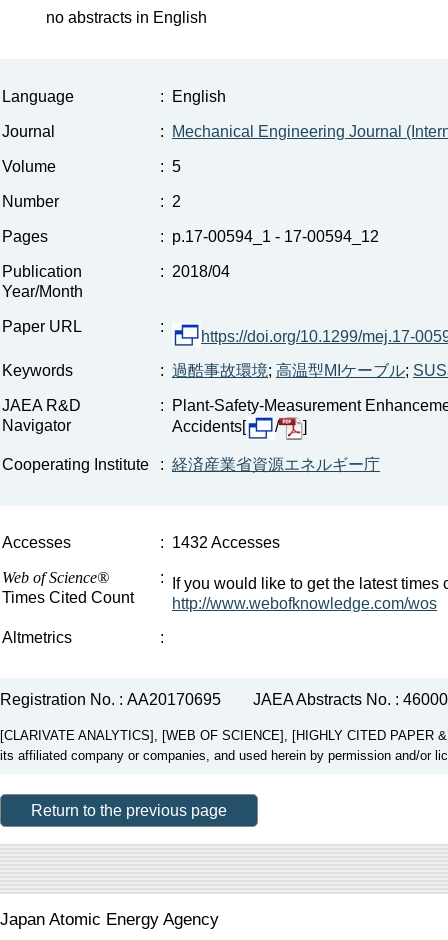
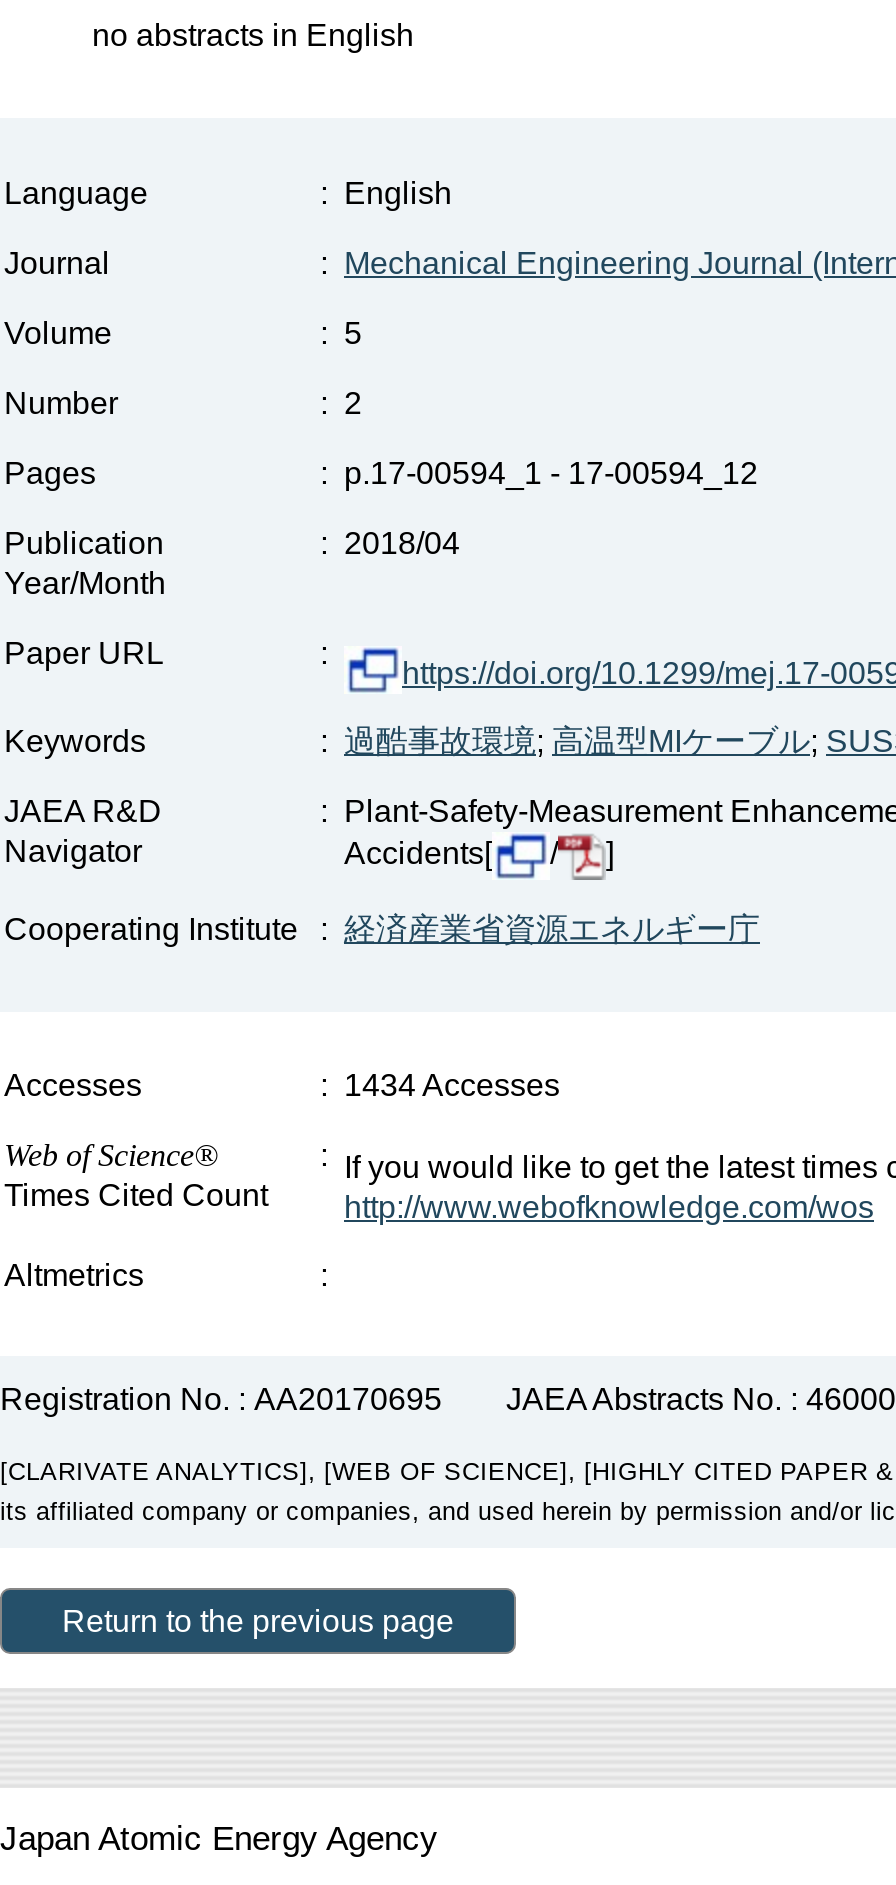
- : 1432 Accesses
+ : 1434 Accesses
